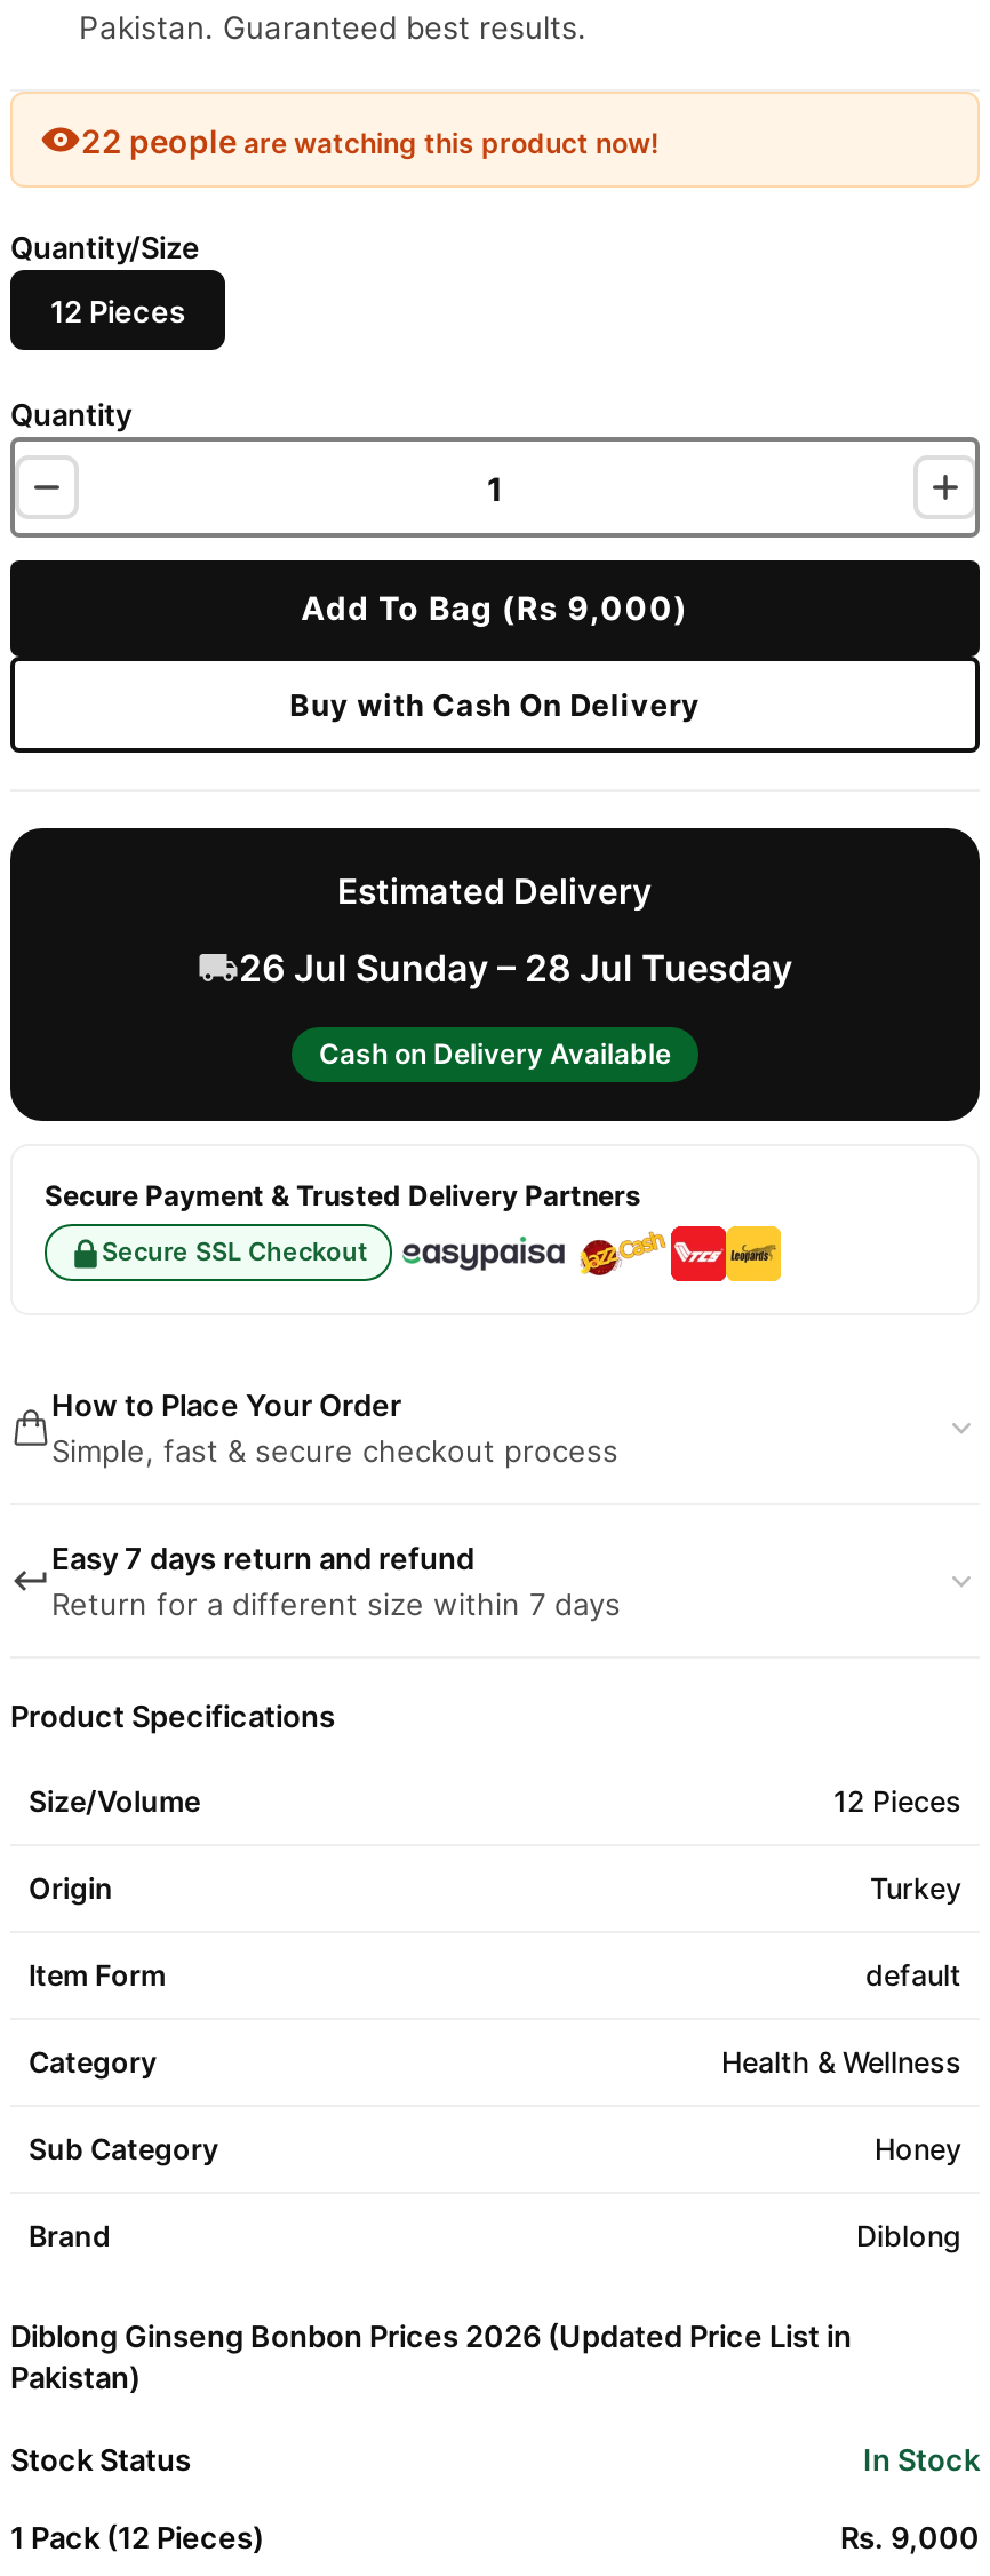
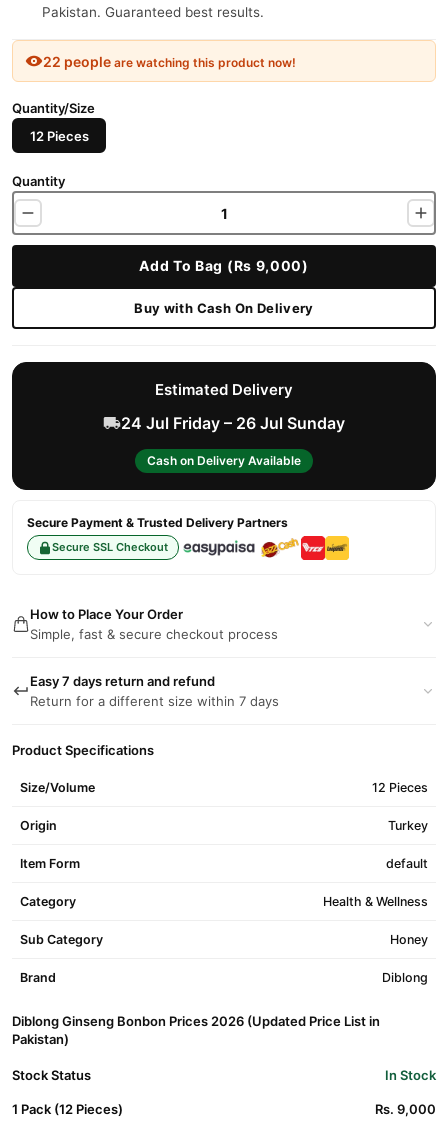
- 26 Jul Sunday – 28 Jul Tuesday
+ 24 Jul Friday – 26 Jul Sunday
